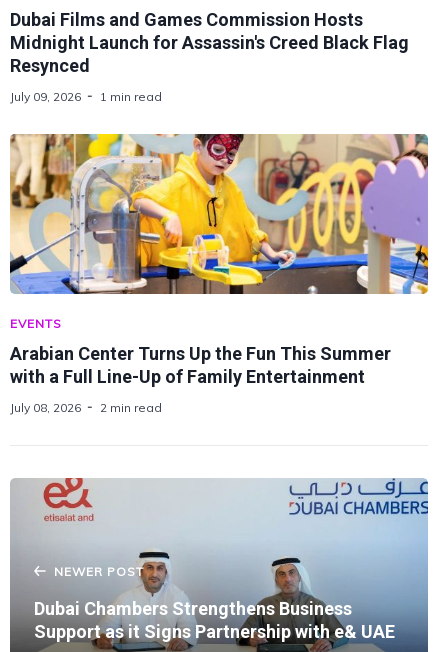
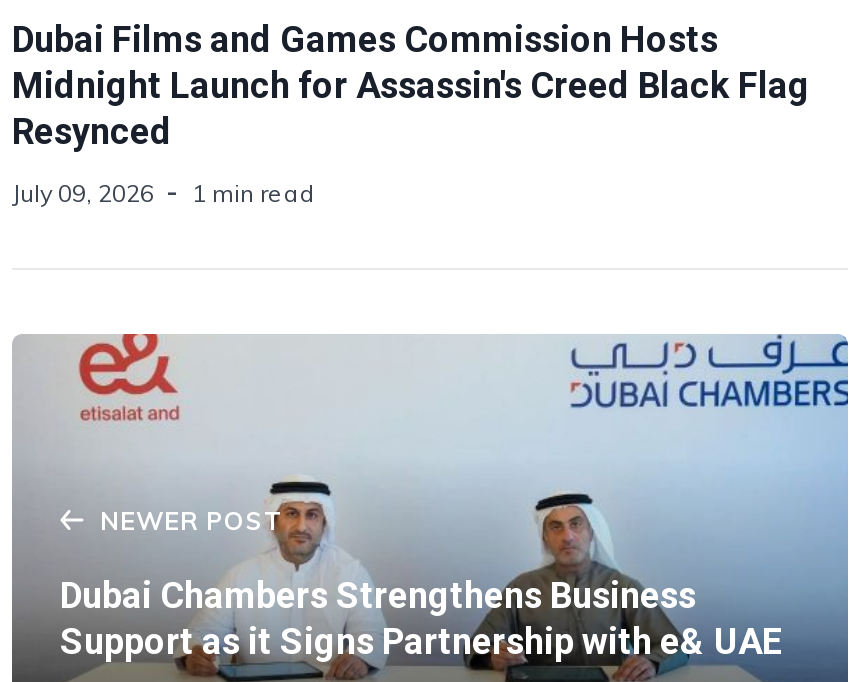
- [image]
- EVENTS
- Arabian Center Turns Up the Fun This Summer
- with a Full Line-Up of Family Entertainment
- July 08, 2026
- 2 min read
